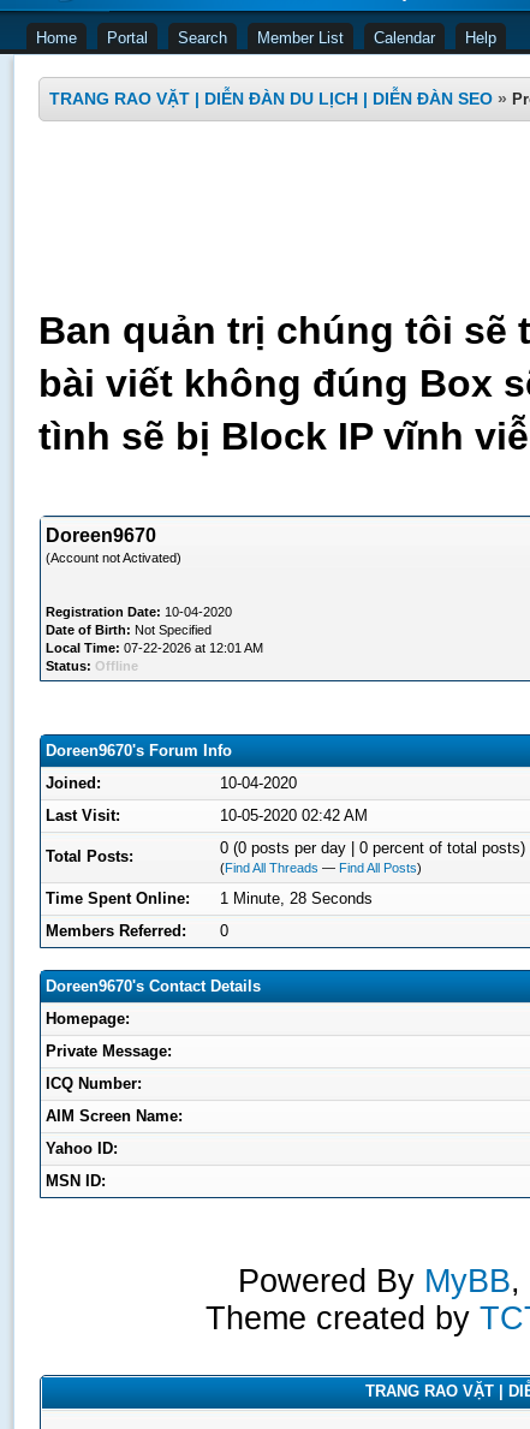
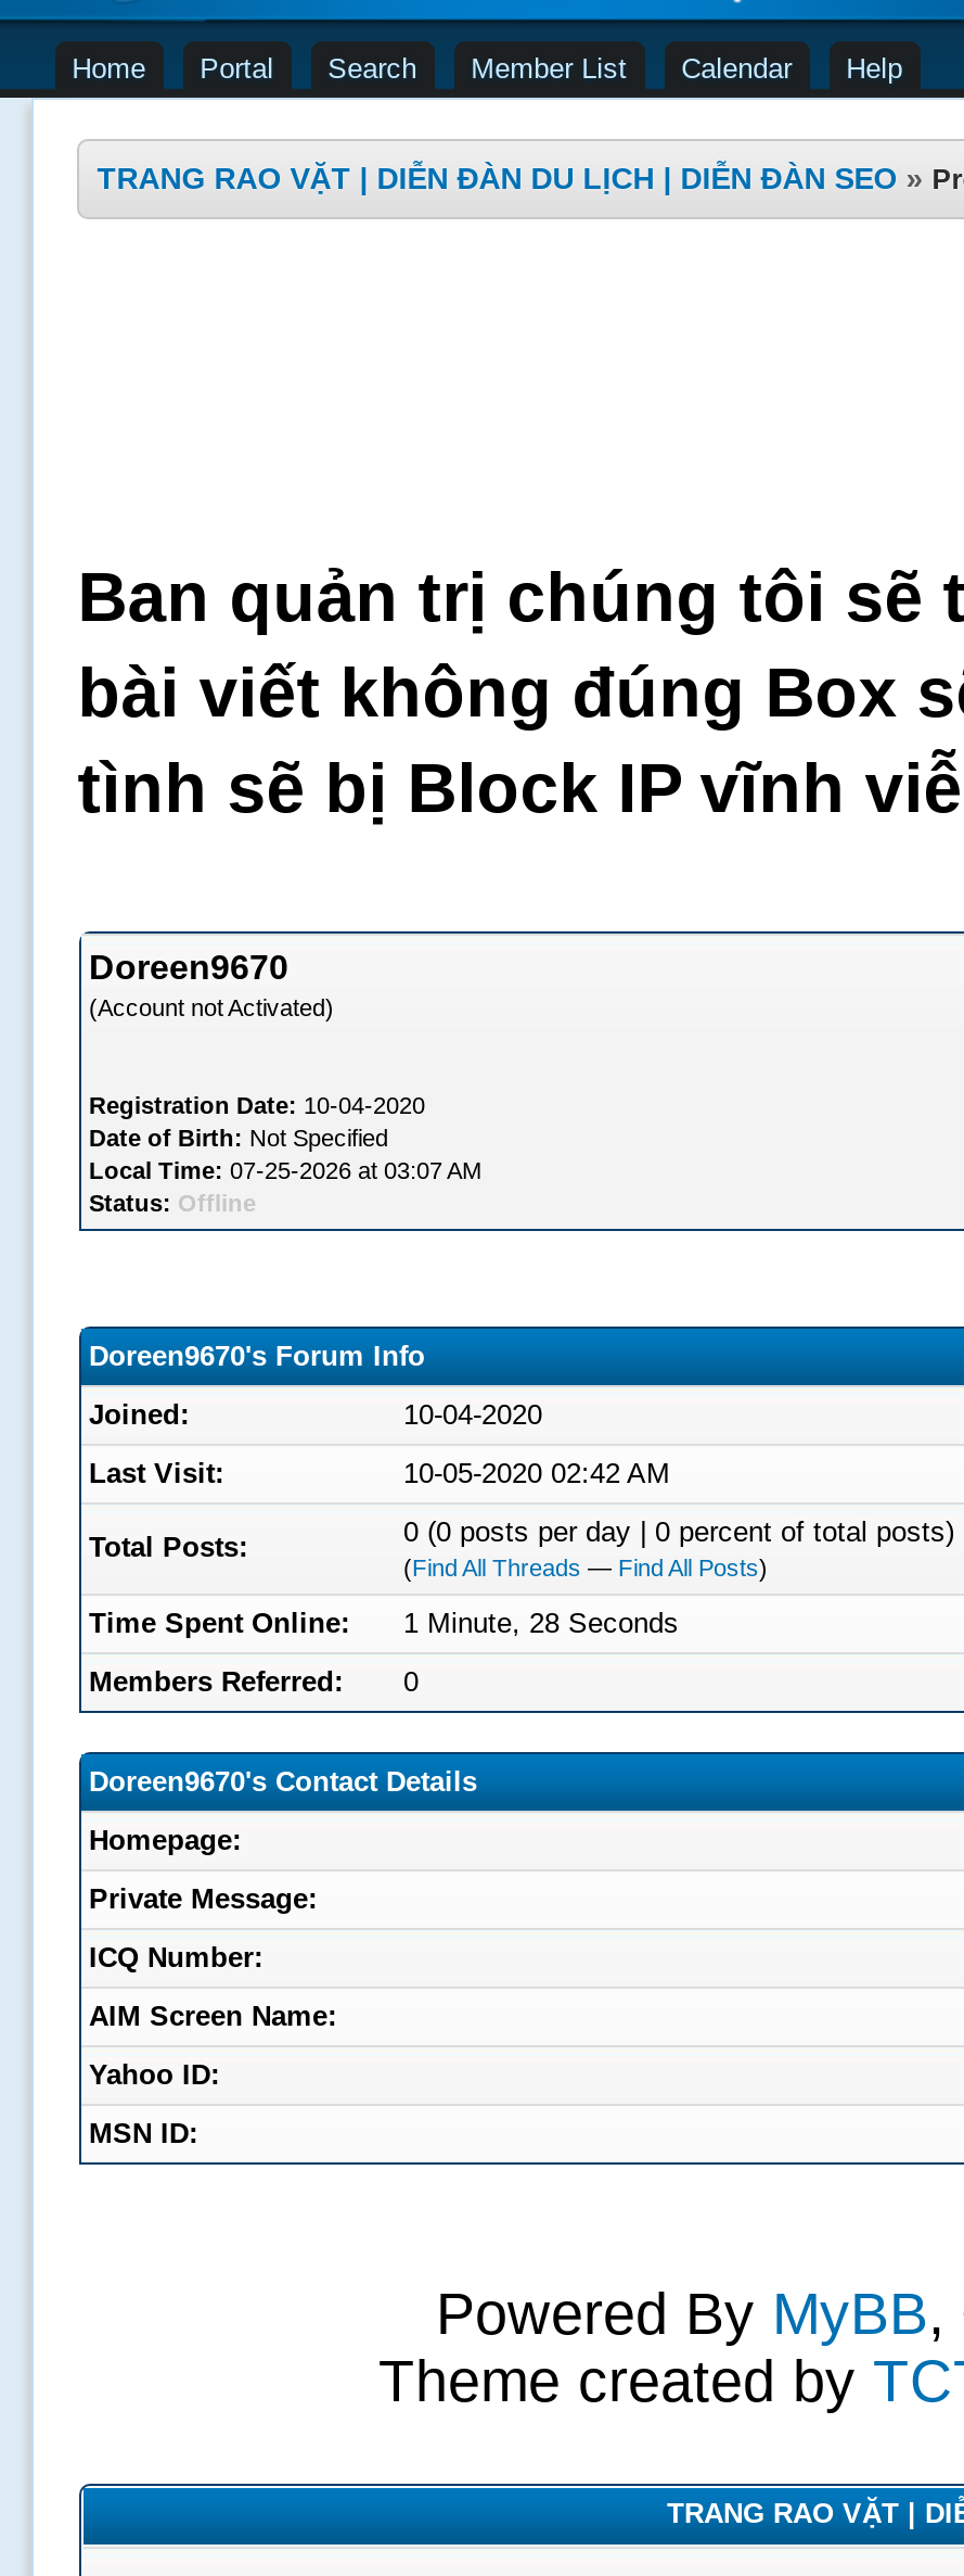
- Local Time: 07-22-2026 at 12:01 AM
+ Local Time: 07-25-2026 at 03:07 AM
